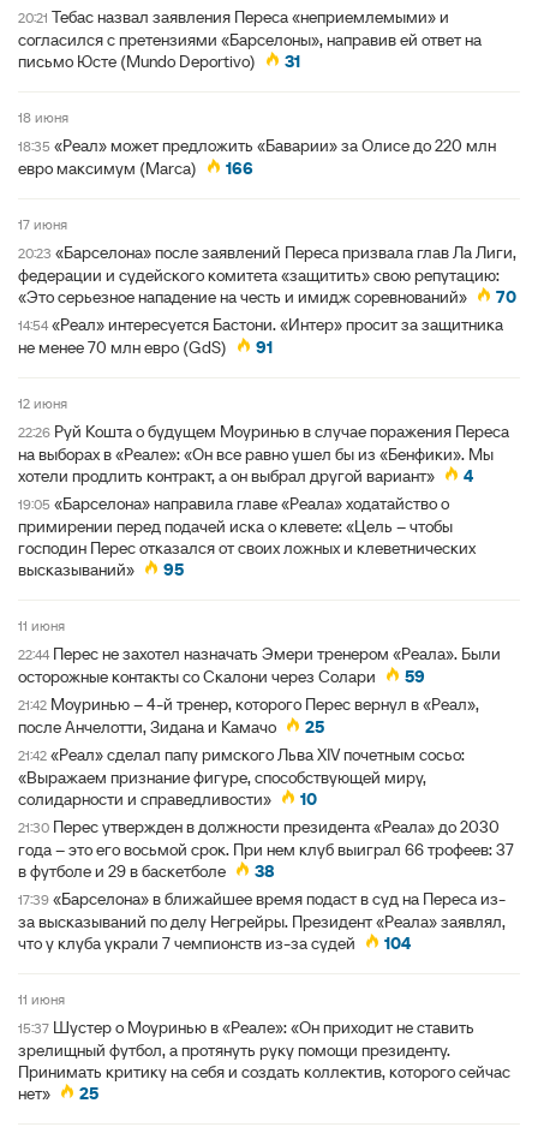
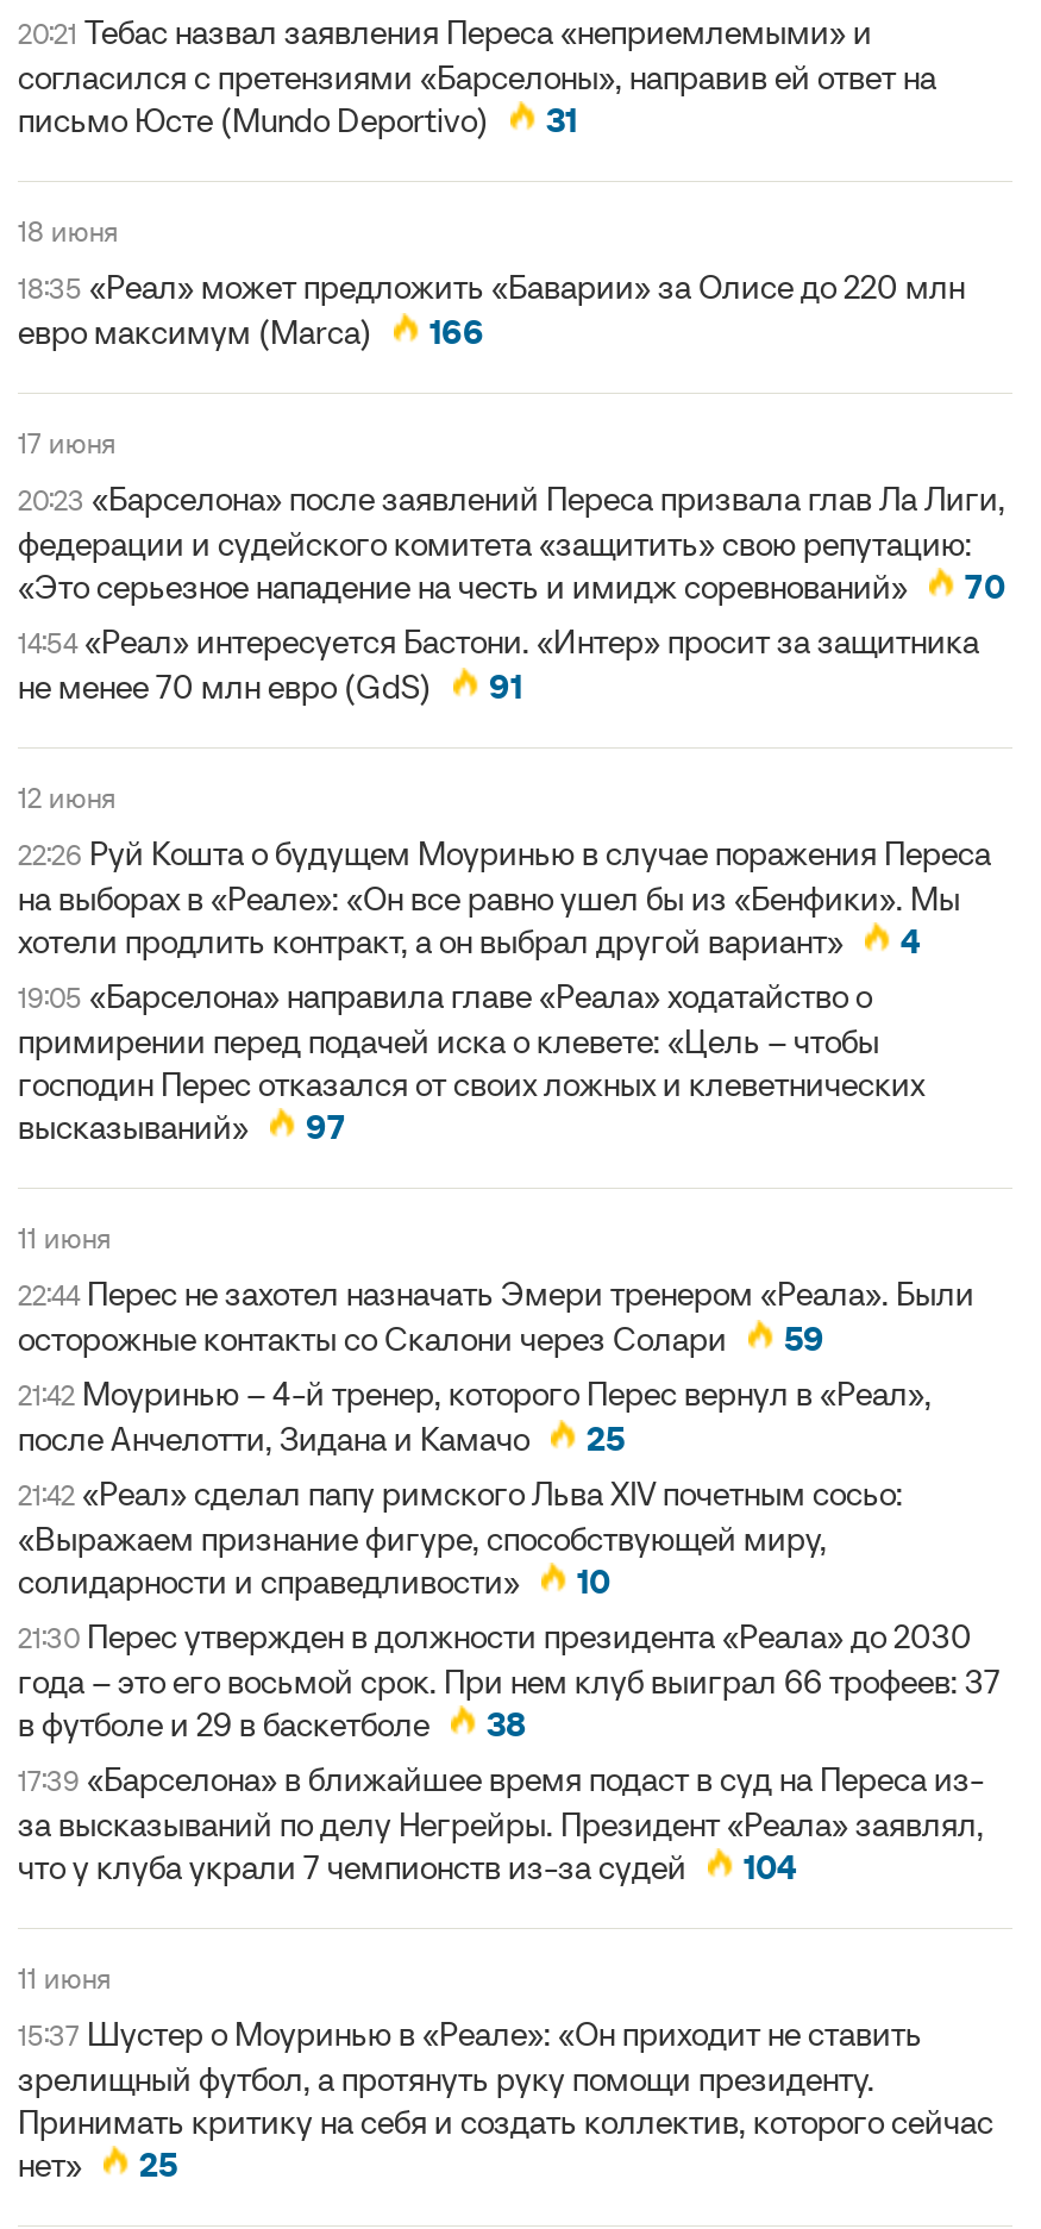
- высказываний» 95
+ высказываний» 97
